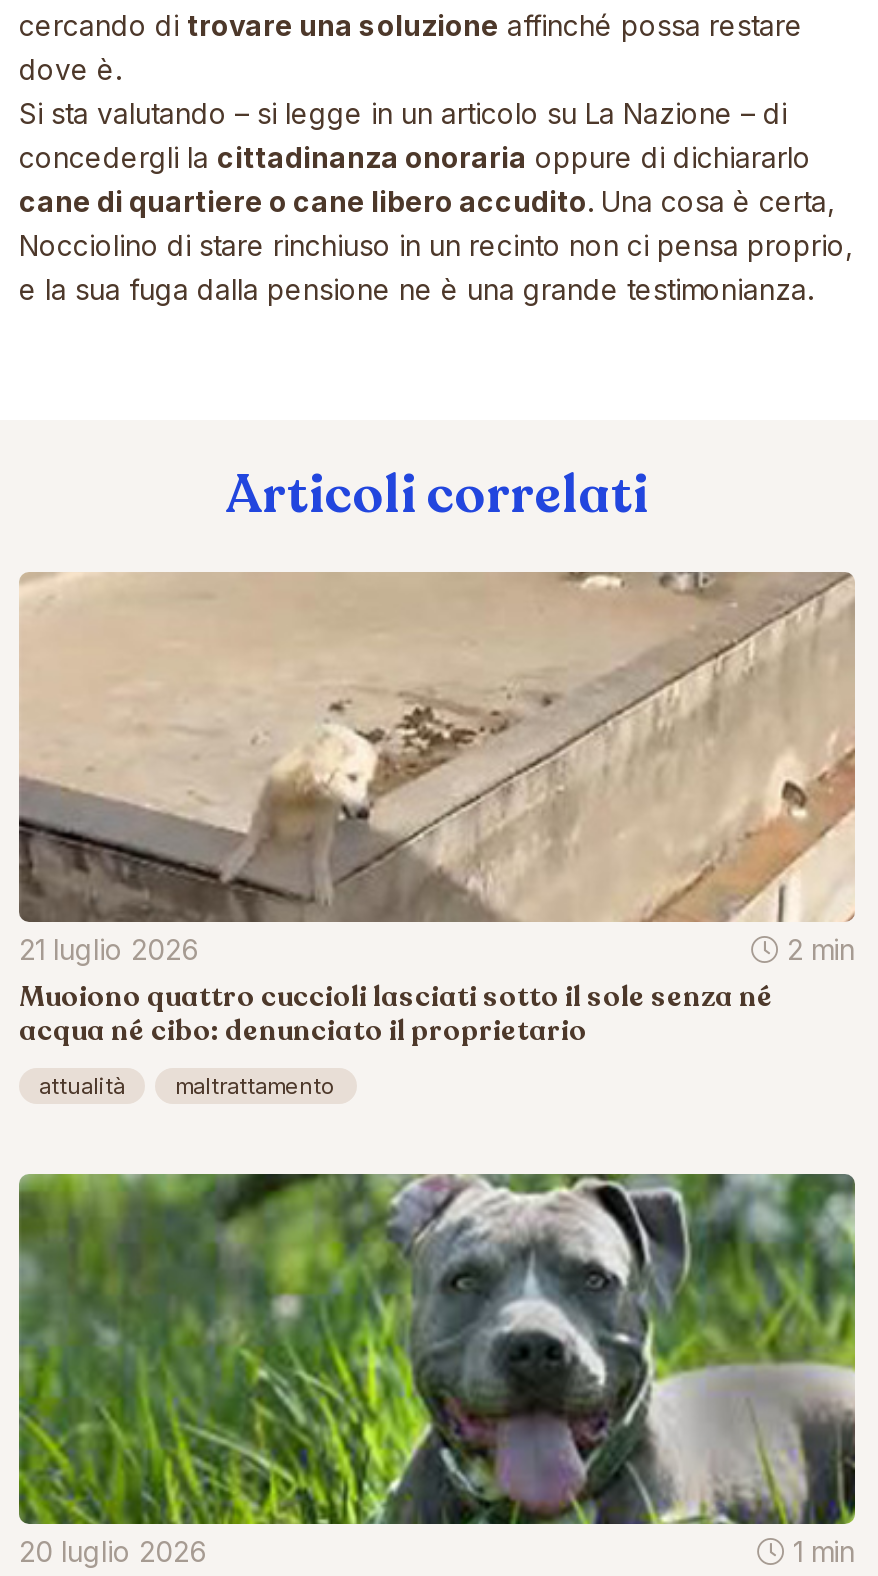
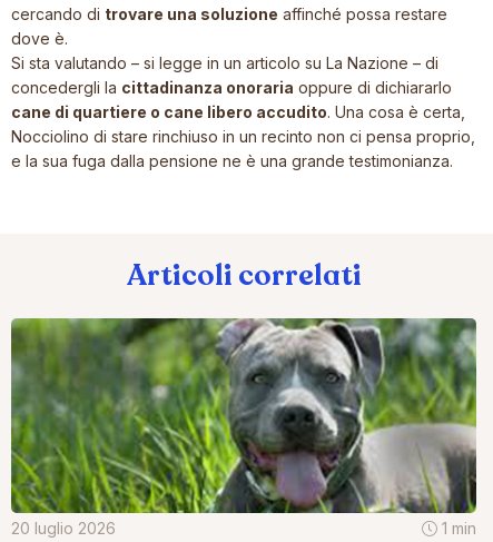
- [image]
- 21 luglio 2026
- 2 min
- Muoiono quattro cuccioli lasciati sotto il sole senza né
- acqua né cibo: denunciato il proprietario
- attualità
- maltrattamento
